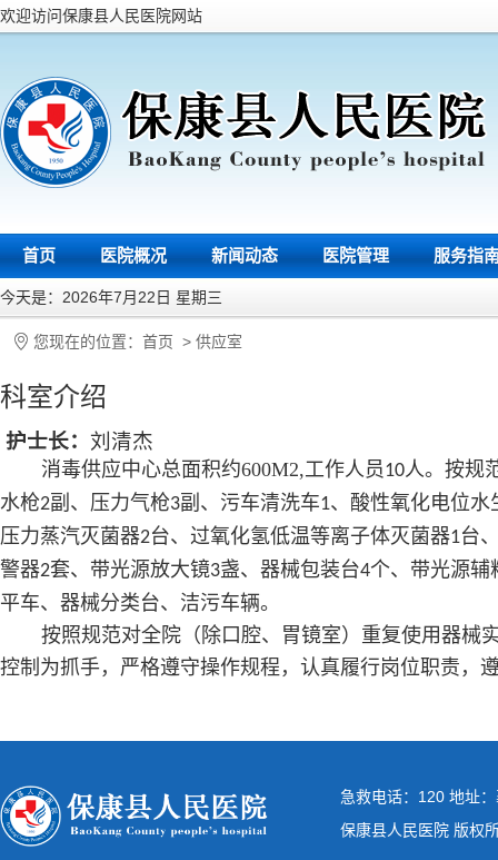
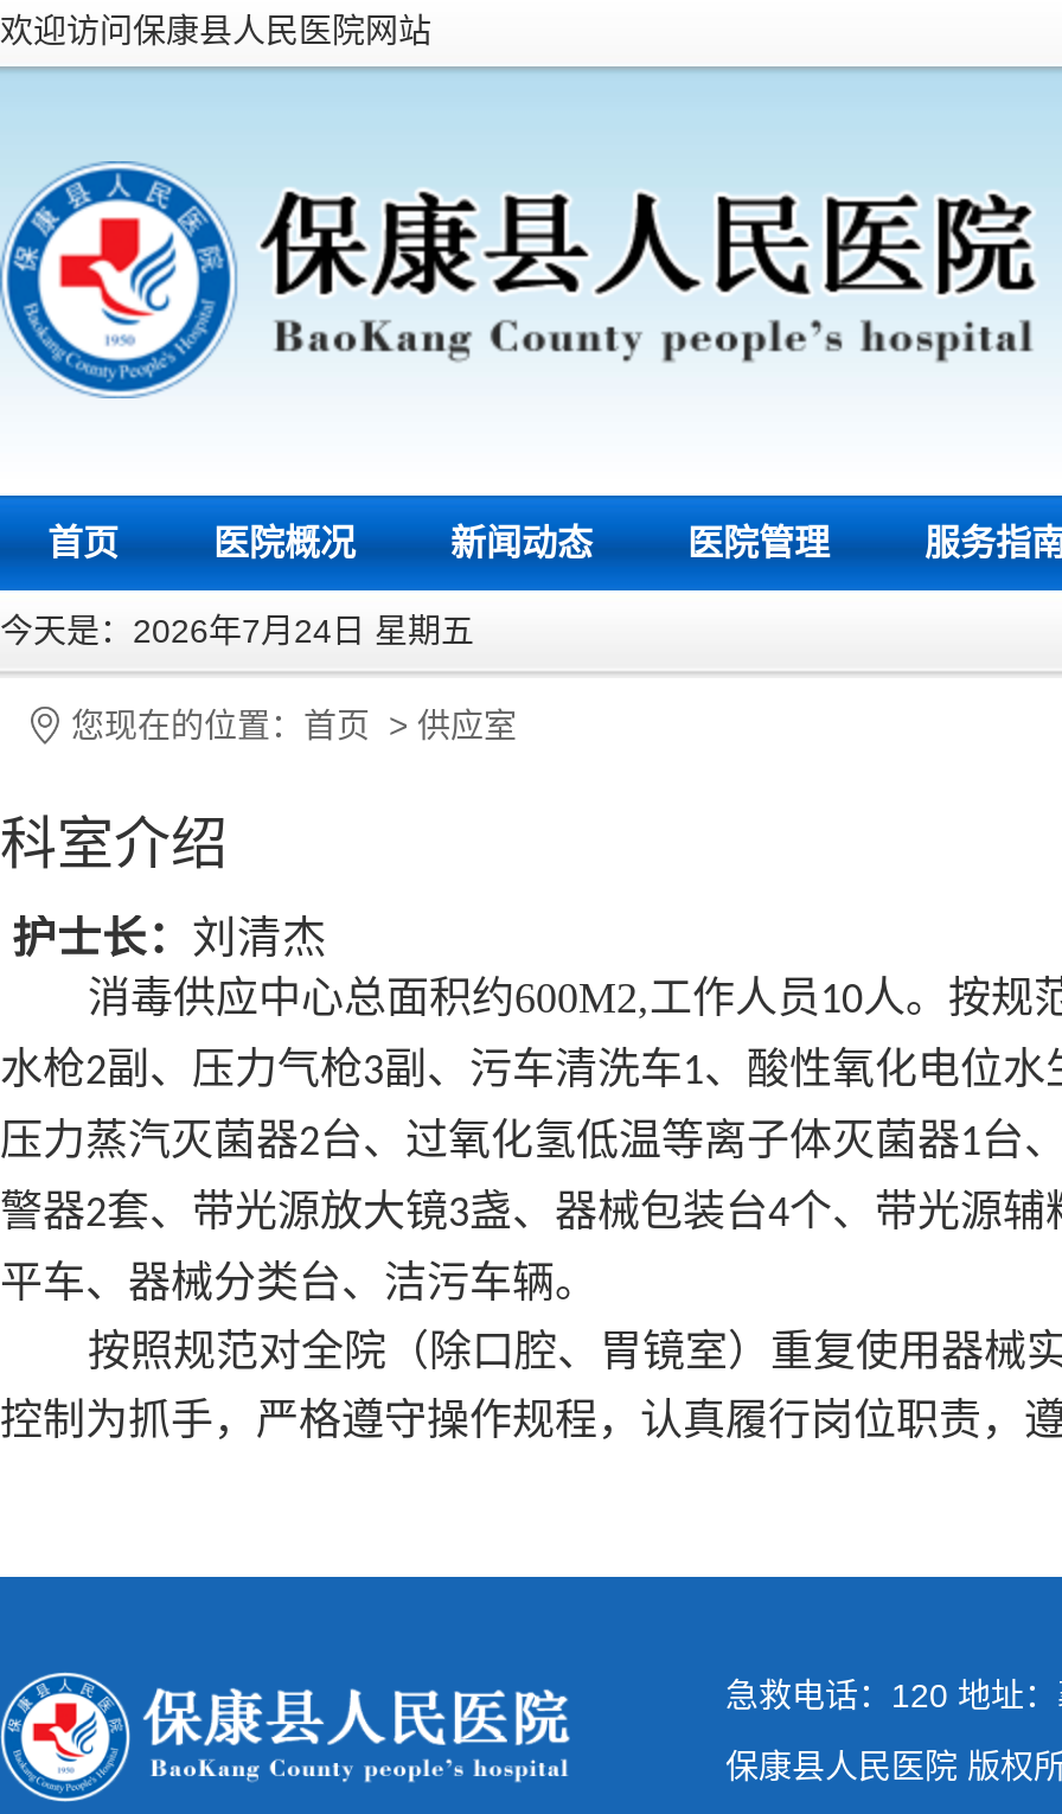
- 今天是：2026年7月22日 星期三
+ 今天是：2026年7月24日 星期五
